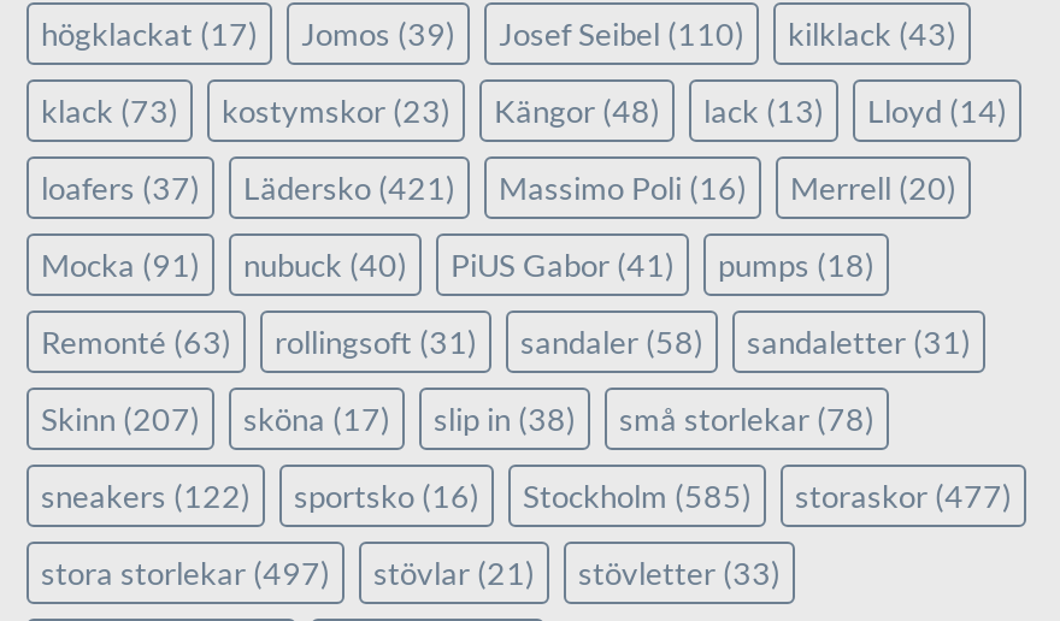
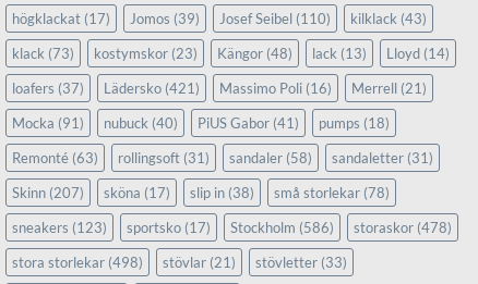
- loafers (37) Lädersko (421) Massimo Poli (16) Merrell (20)
+ loafers (37) Lädersko (421) Massimo Poli (16) Merrell (21)

- sneakers (122)
+ sneakers (123)

- sportsko (16)
+ sportsko (17)

- Stockholm (585)
+ Stockholm (586)

- storaskor (477)
+ storaskor (478)

- stora storlekar (497)
+ stora storlekar (498)
